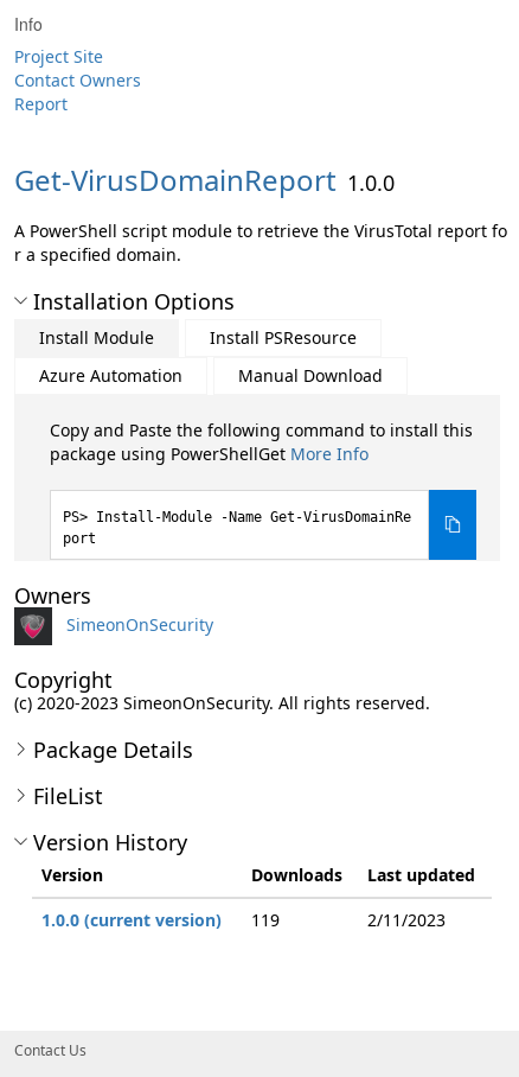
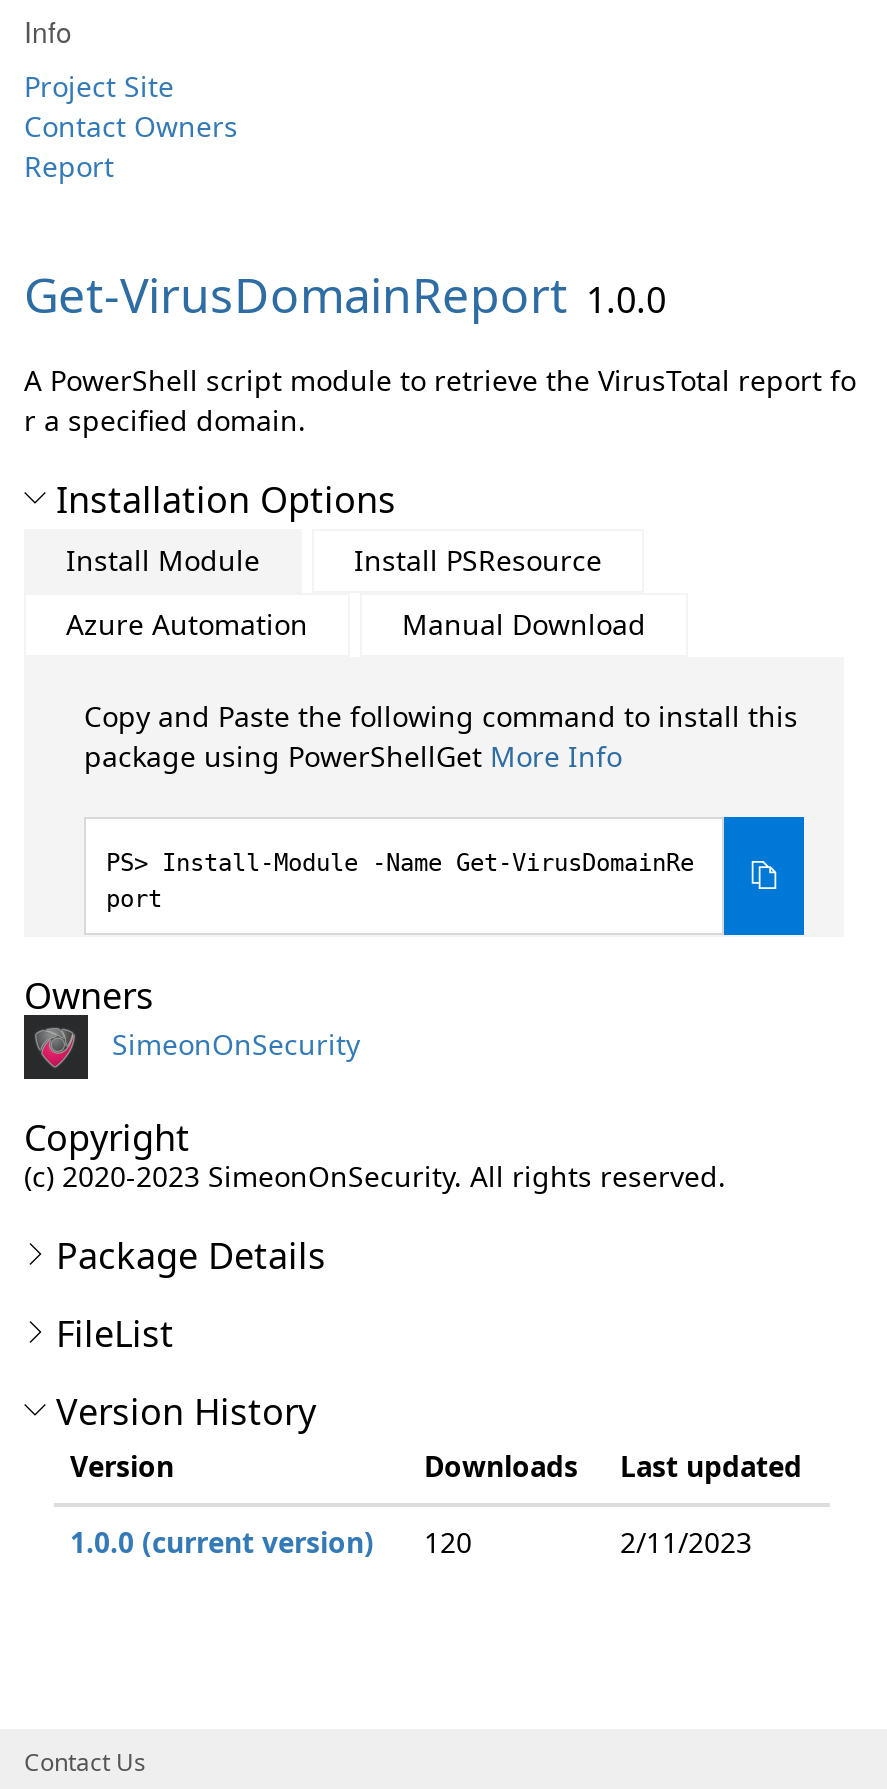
- 1.0.0 (current version) 119
+ 1.0.0 (current version) 120
